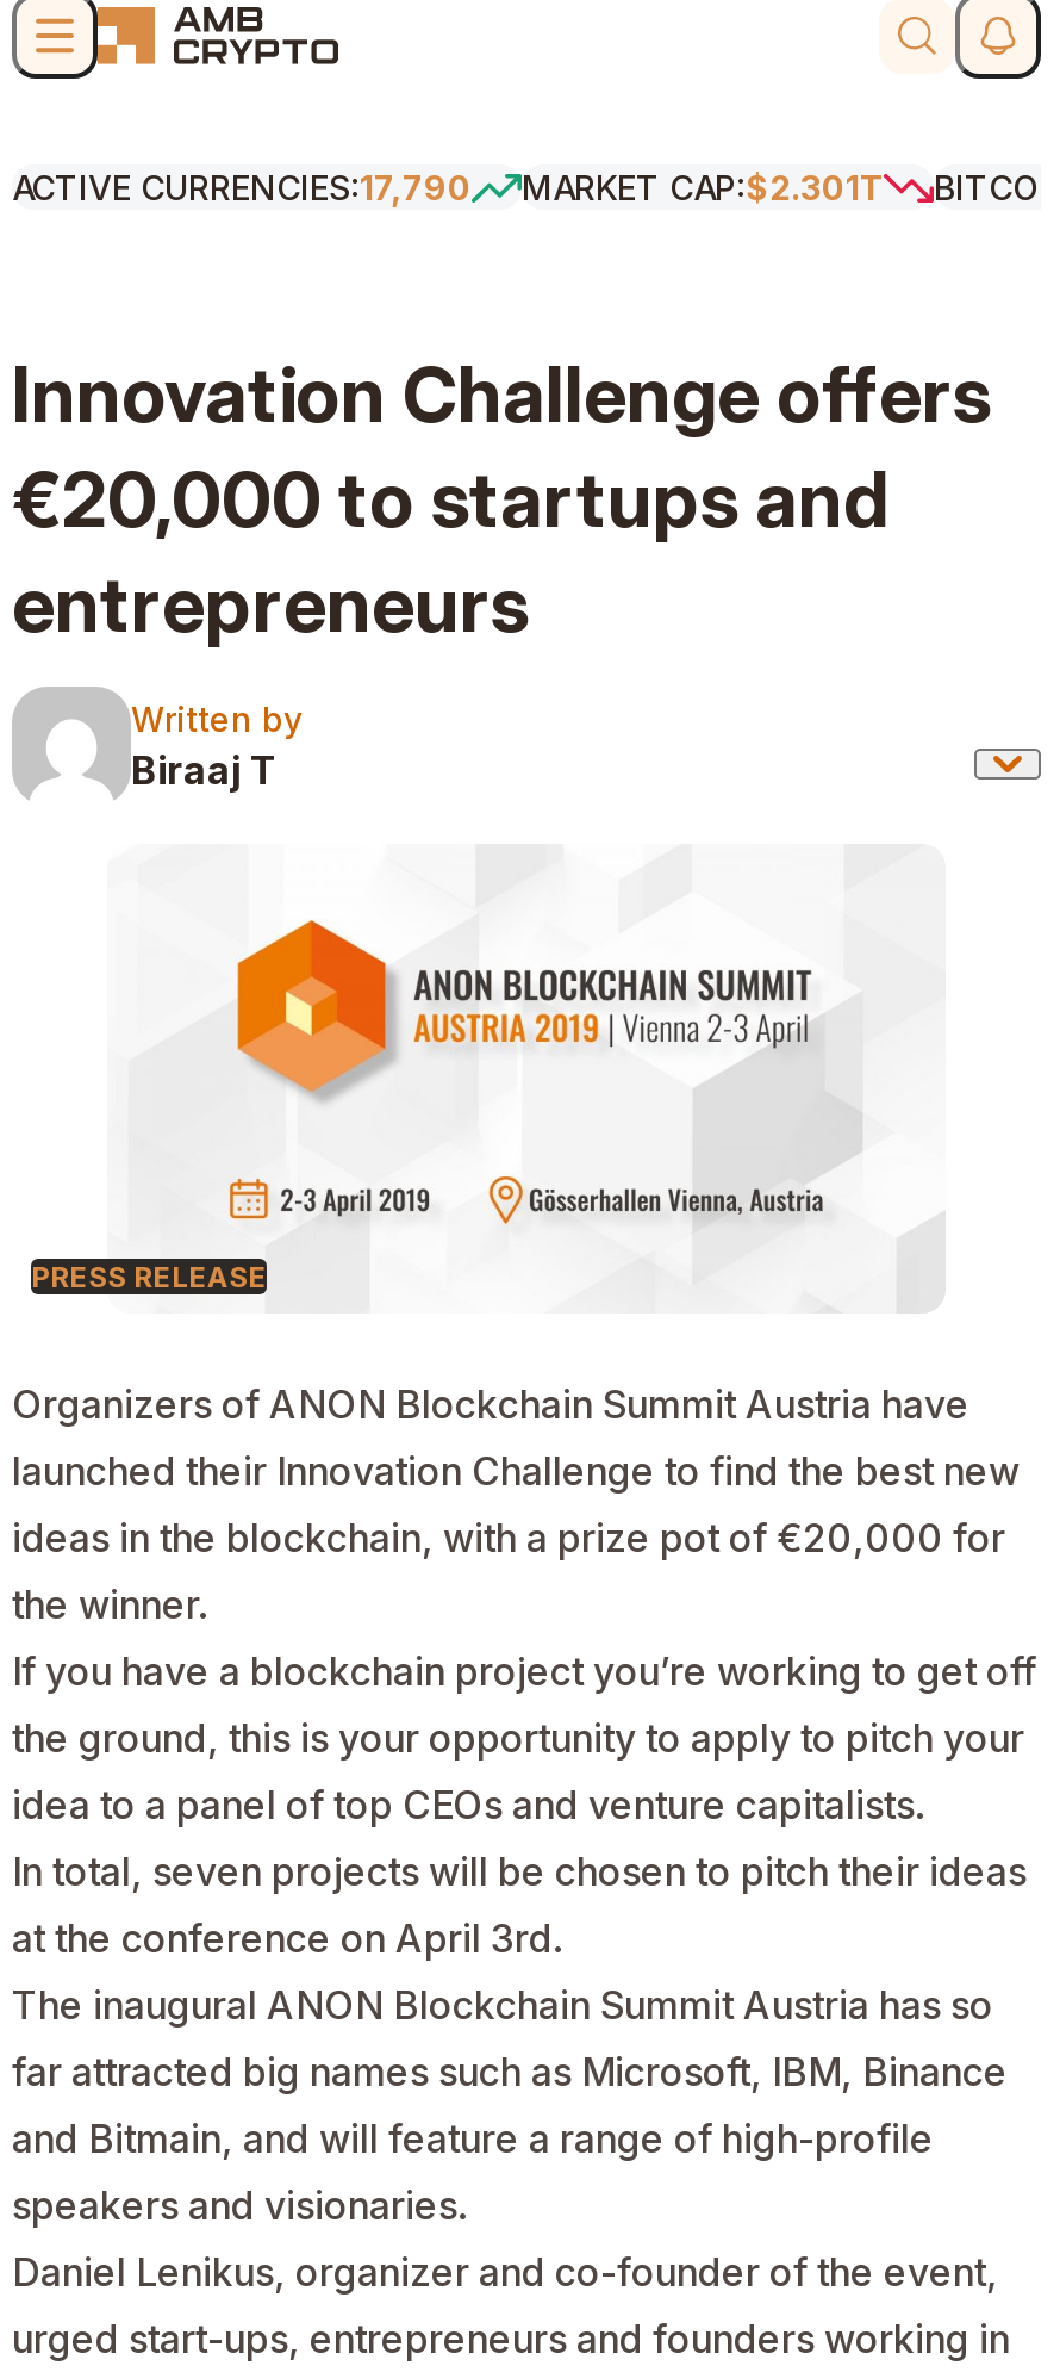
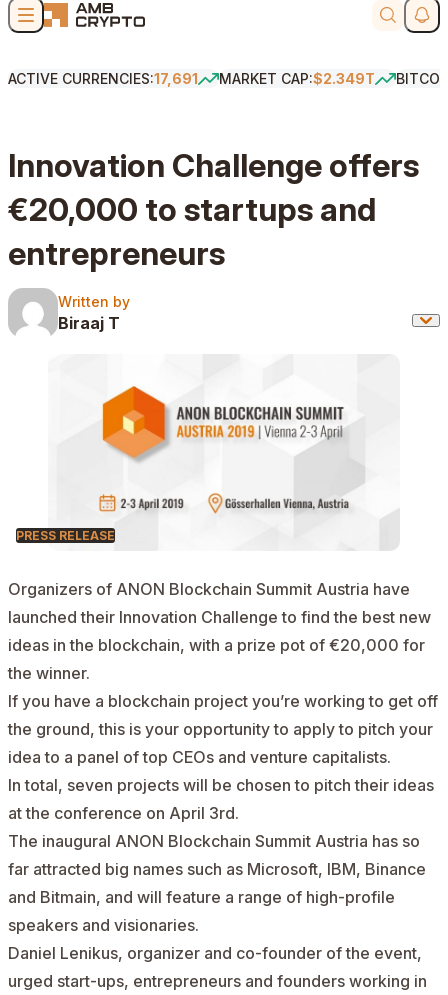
- ACTIVE CURRENCIES:17,790
+ ACTIVE CURRENCIES:17,691

- MARKET CAP:$2.301T
+ MARKET CAP:$2.349T
